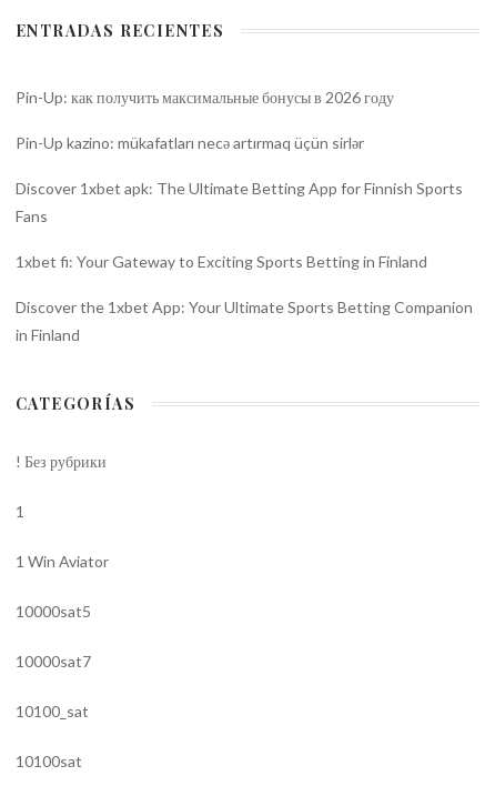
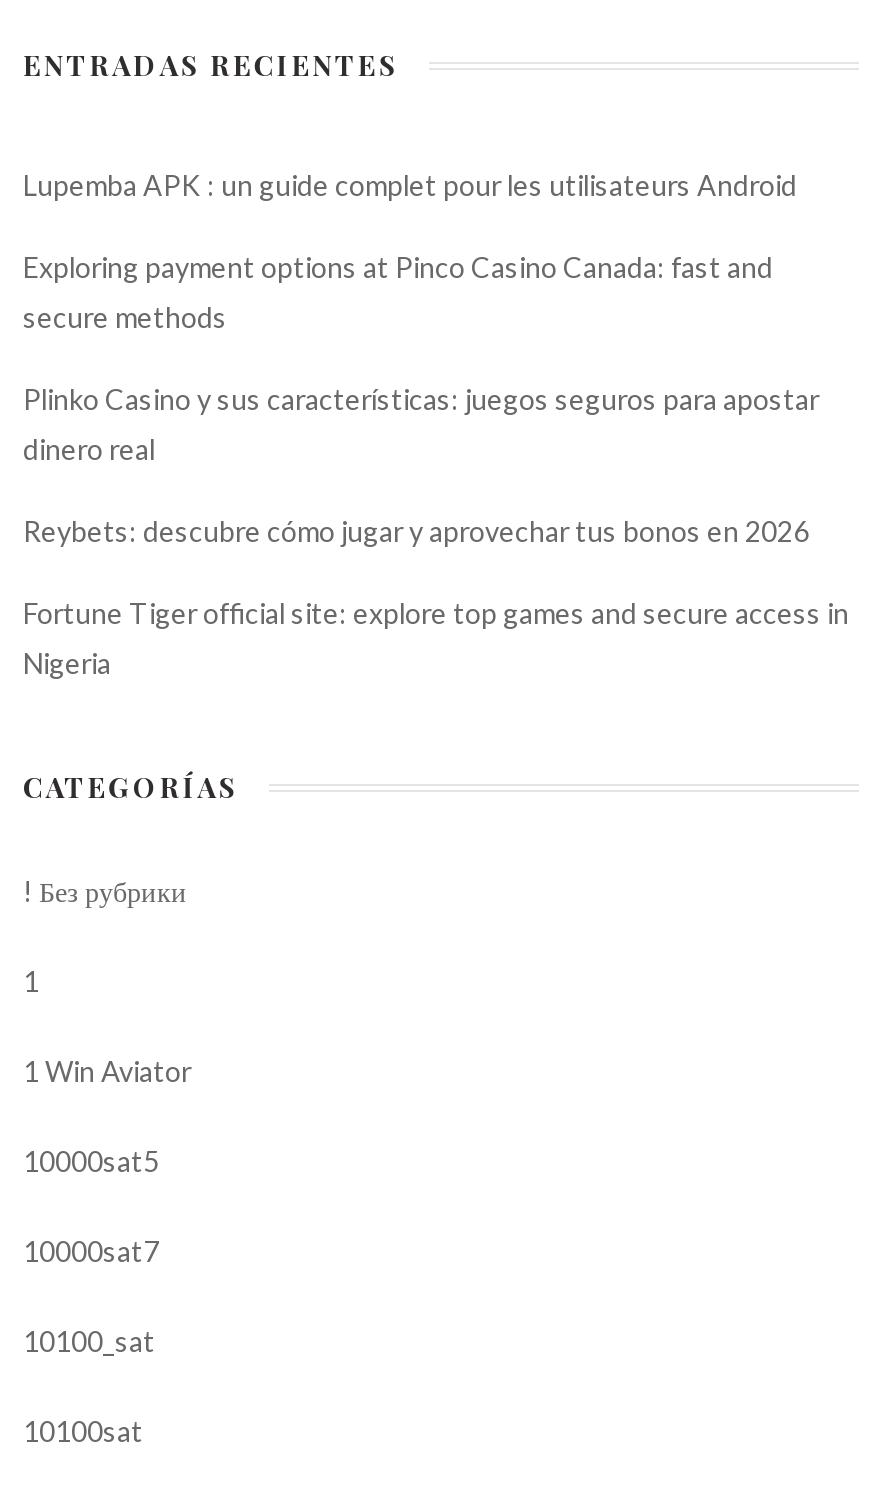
- Pin-Up: как получить максимальные бонусы в 2026 году
- Pin-Up kazino: mükafatları necə artırmaq üçün sirlər
- Discover 1xbet apk: The Ultimate Betting App for Finnish Sports
- Fans
- 1xbet fi: Your Gateway to Exciting Sports Betting in Finland
- Discover the 1xbet App: Your Ultimate Sports Betting Companion
- in Finland
+ Lupemba APK : un guide complet pour les utilisateurs Android
+ Exploring payment options at Pinco Casino Canada: fast and
+ secure methods
+ Plinko Casino y sus características: juegos seguros para apostar
+ dinero real
+ Reybets: descubre cómo jugar y aprovechar tus bonos en 2026
+ Fortune Tiger official site: explore top games and secure access in
+ Nigeria
